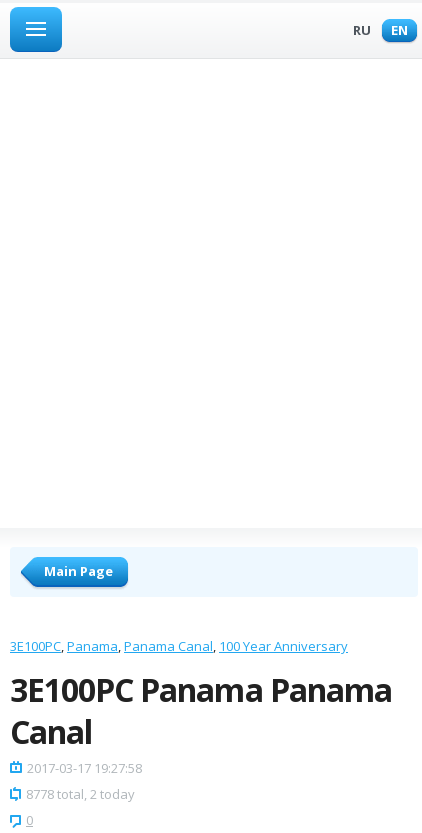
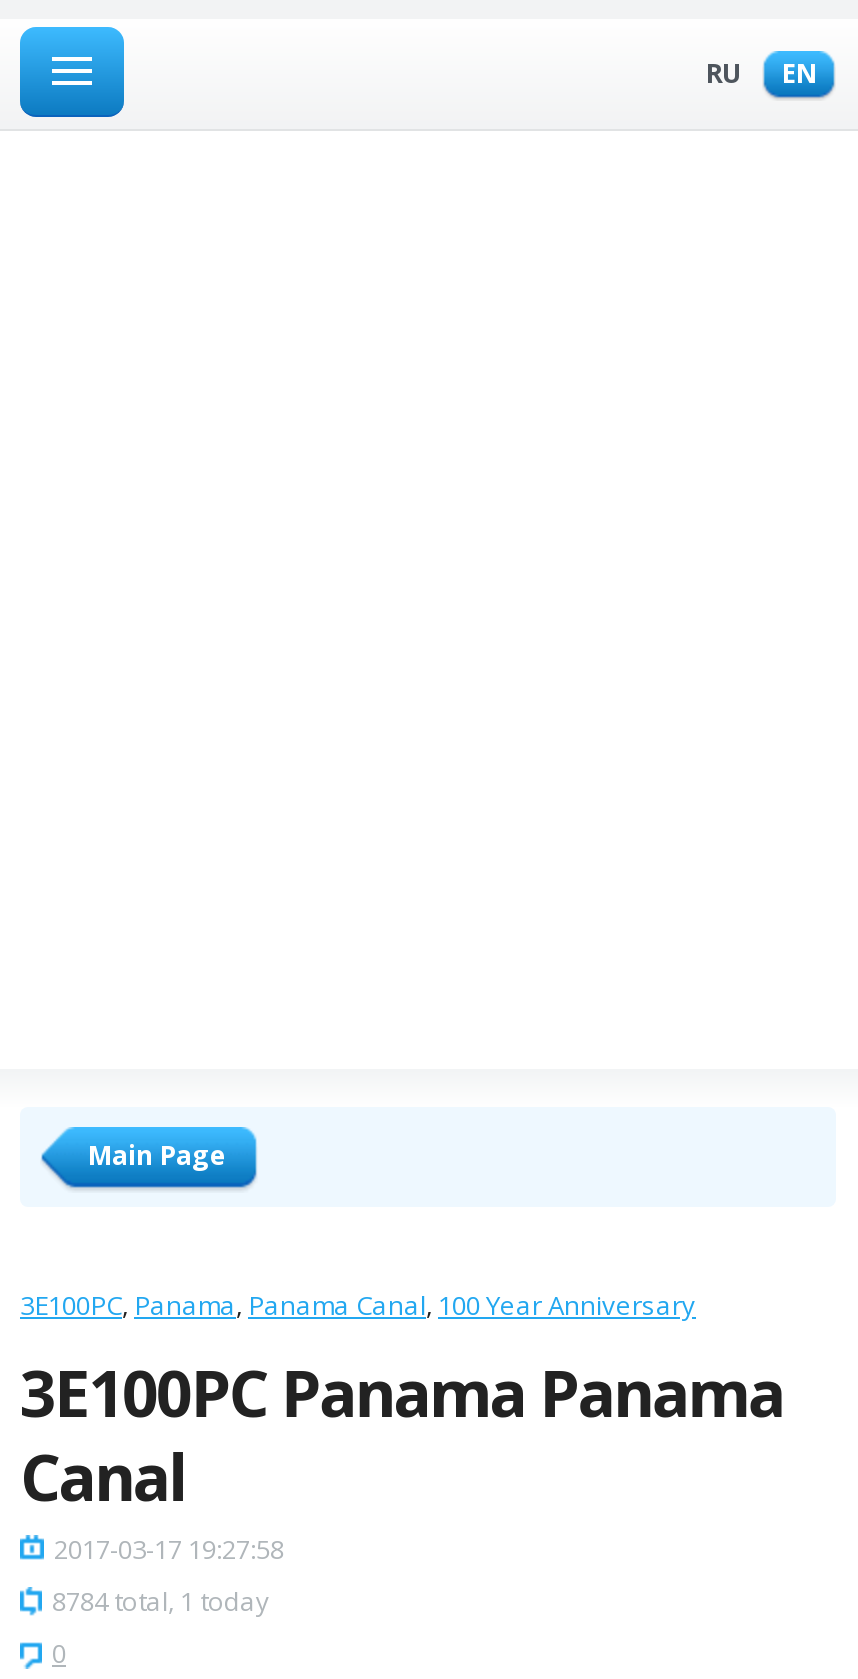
- 8778 total, 2 today
+ 8784 total, 1 today
